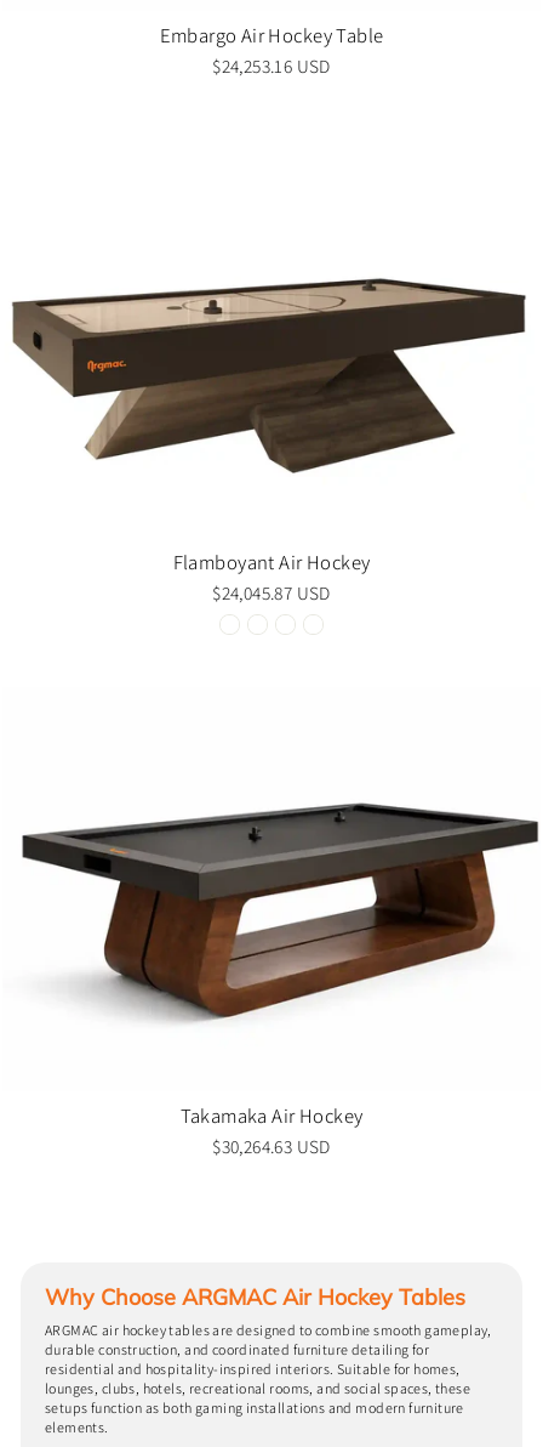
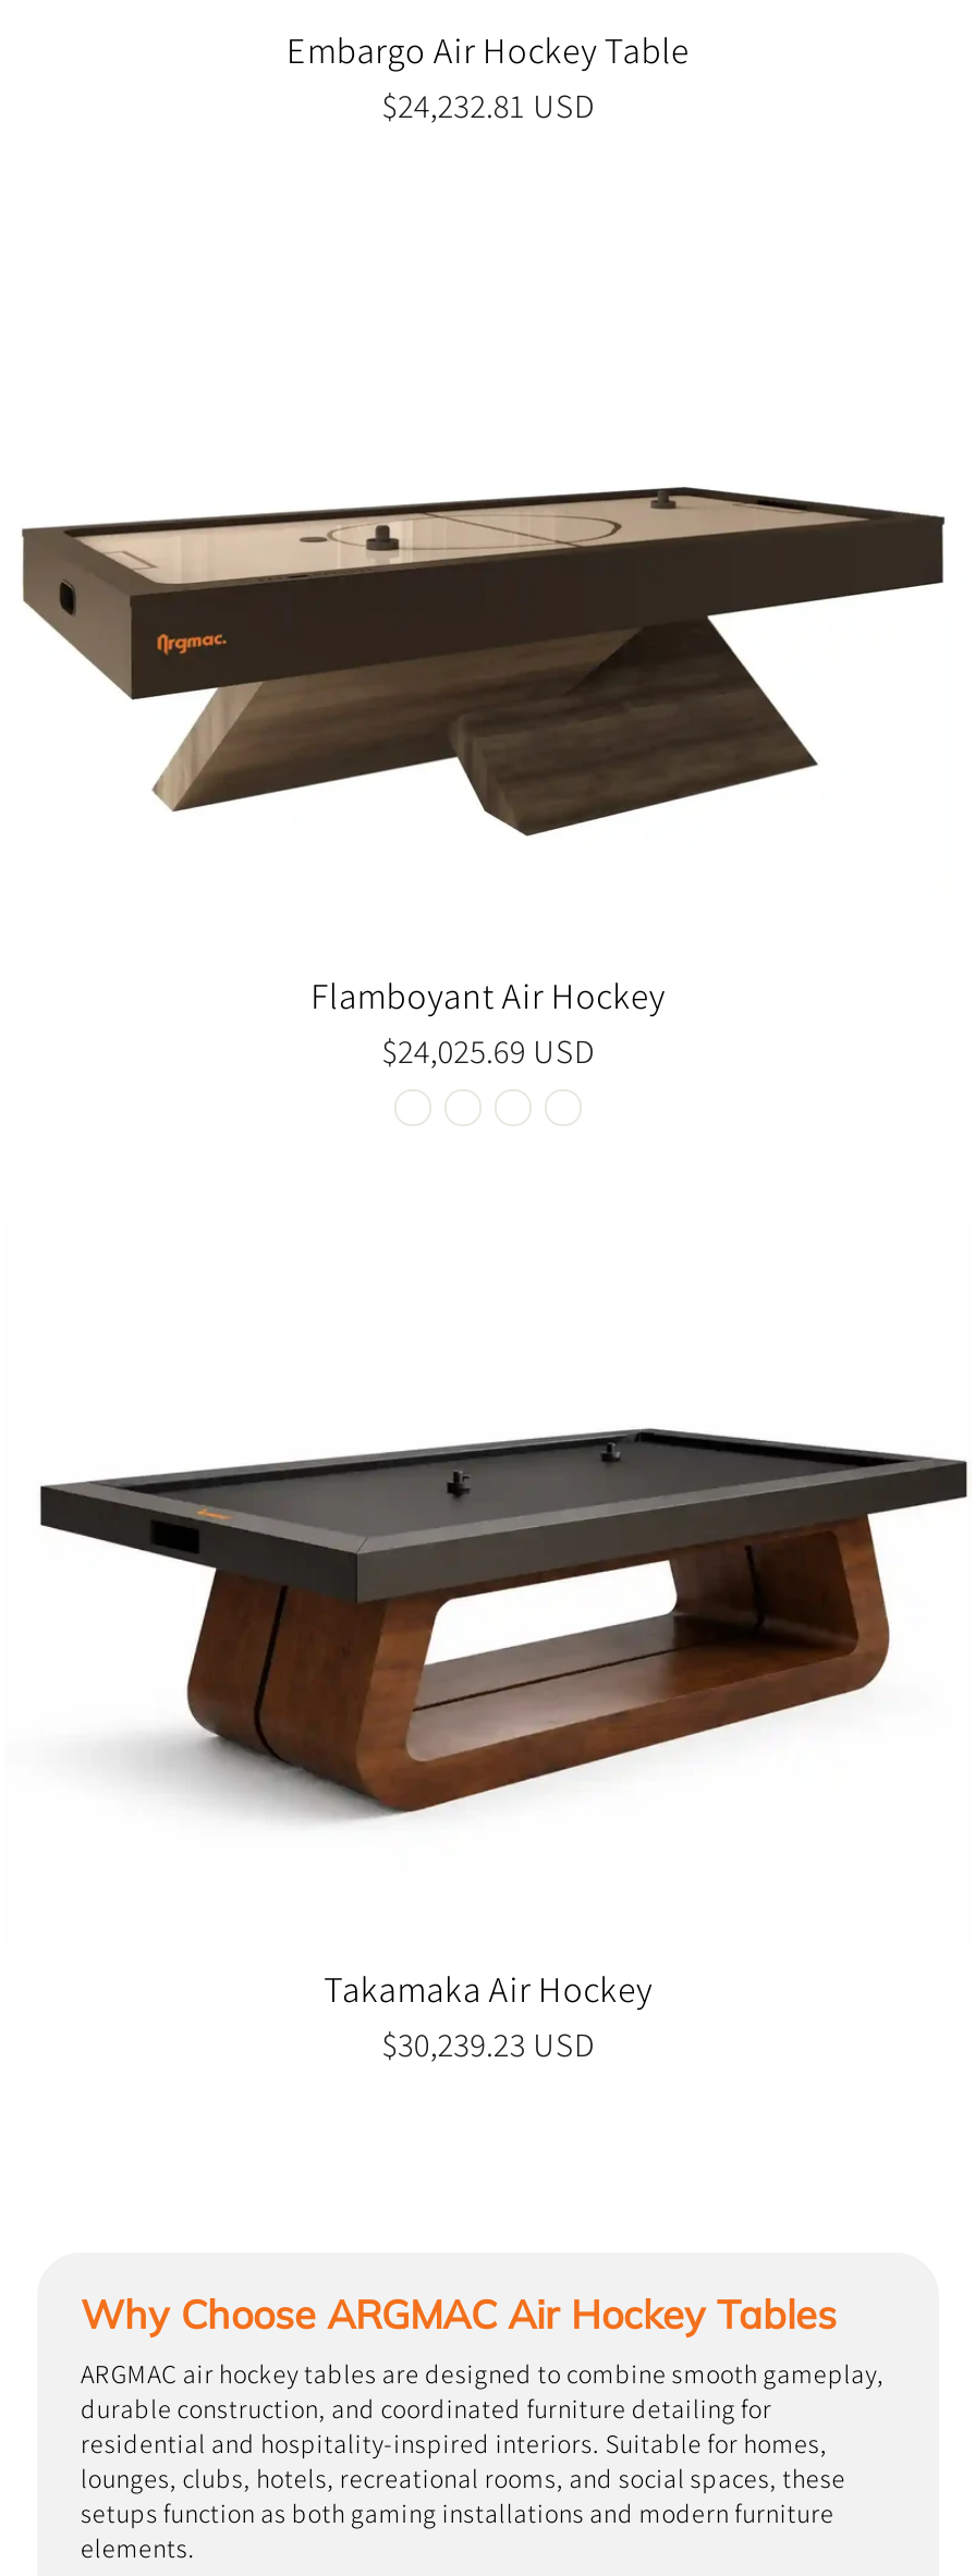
- $24,253.16 USD
+ $24,232.81 USD

- $24,045.87 USD
+ $24,025.69 USD

- $30,264.63 USD
+ $30,239.23 USD
